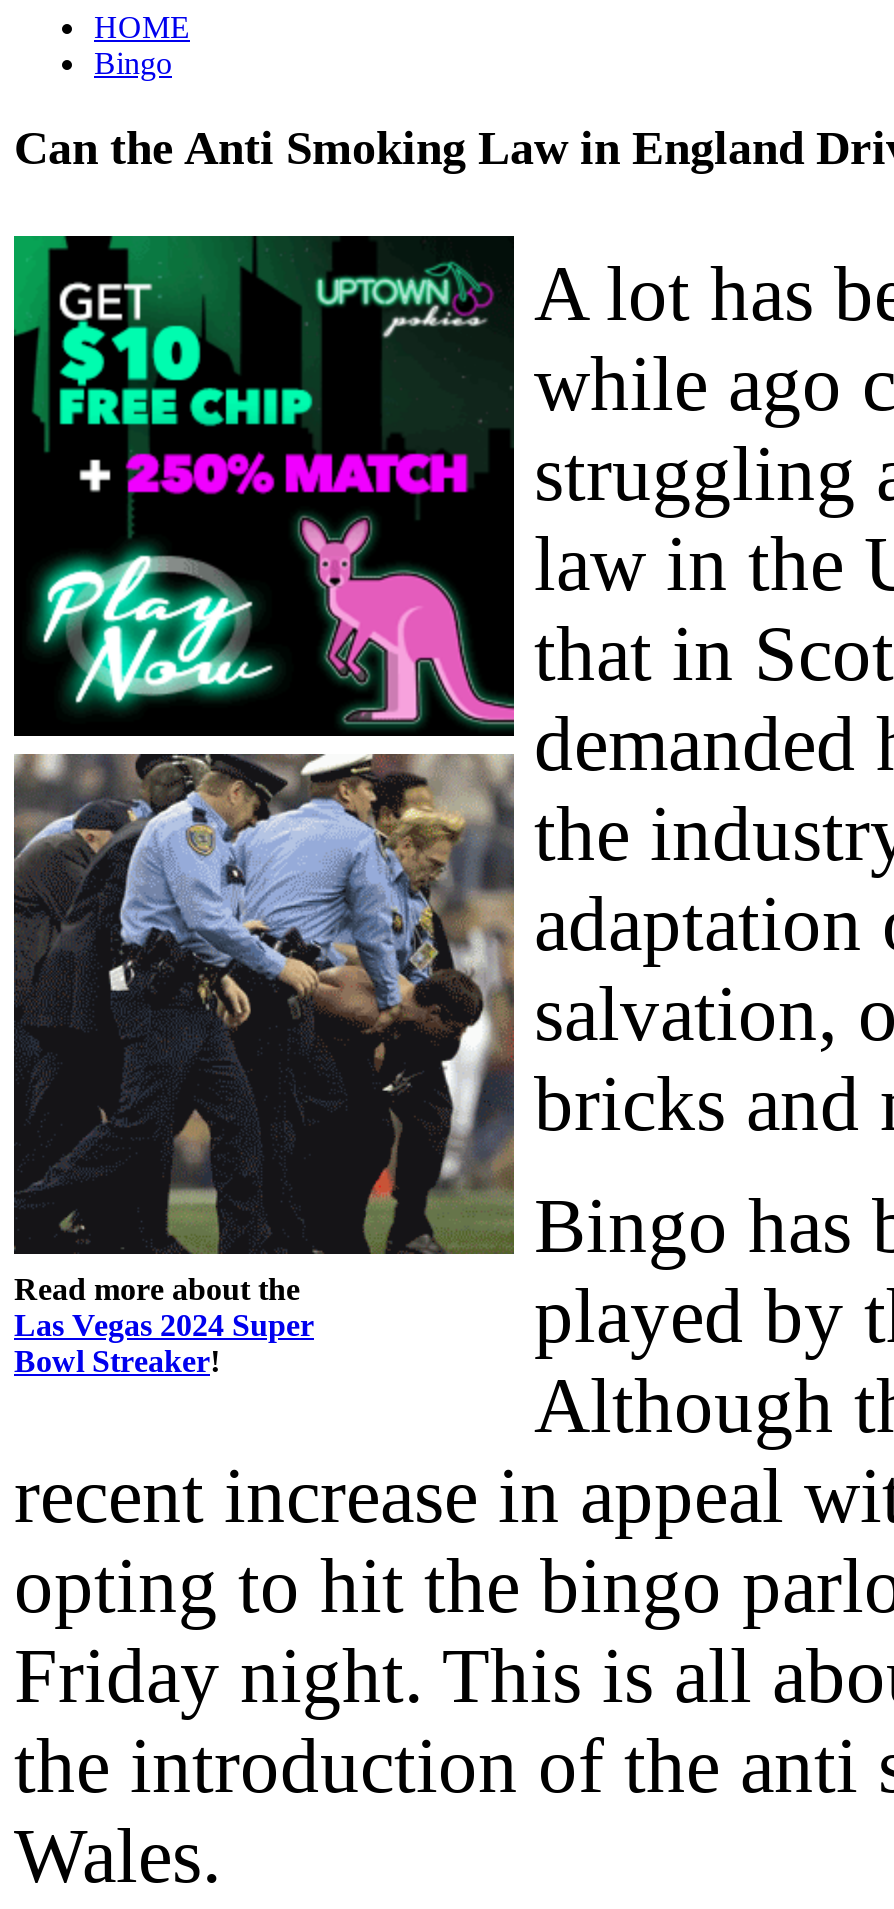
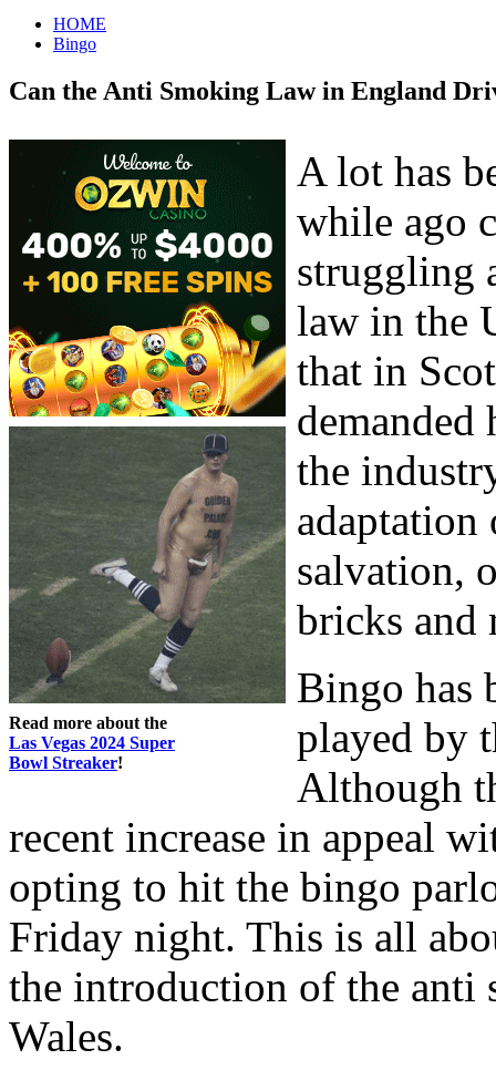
- [image]
+ [image]

- [image]
+ [image]
